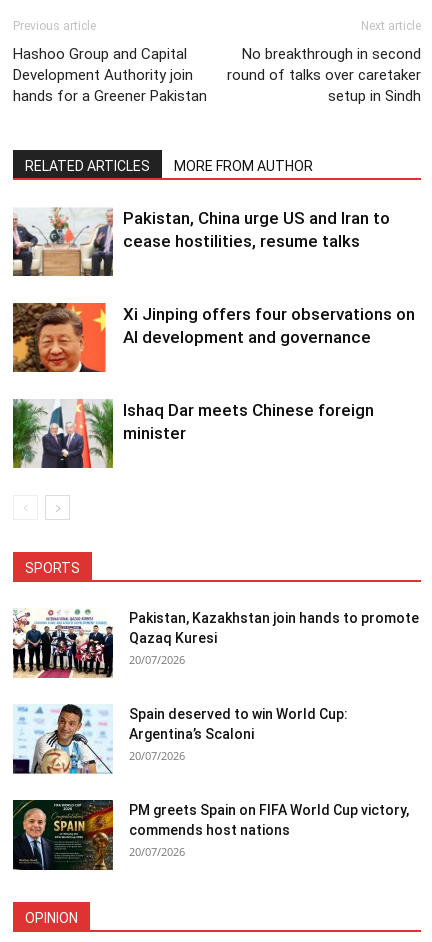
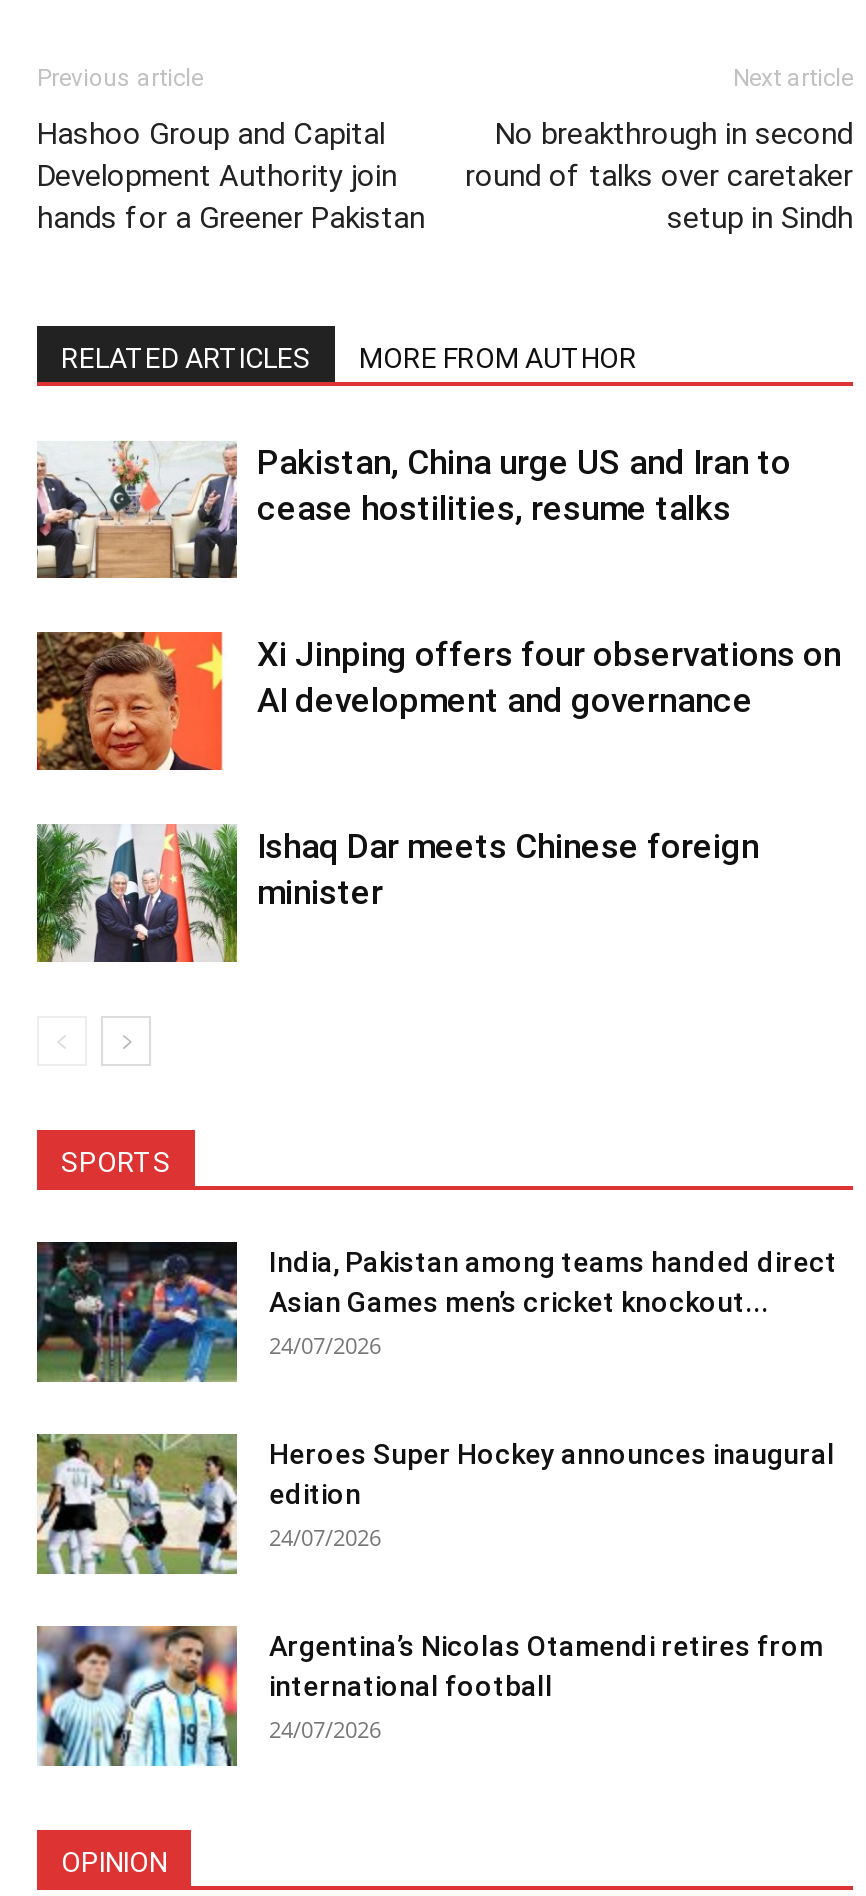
- [image]
- Pakistan, Kazakhstan join hands to promote
- Qazaq Kuresi
- 20/07/2026
+ [image]
+ India, Pakistan among teams handed direct
+ Asian Games men’s cricket knockout...
+ 24/07/2026

- [image]
- Spain deserved to win World Cup:
- Argentina’s Scaloni
- 20/07/2026
+ [image]
+ Heroes Super Hockey announces inaugural
+ edition
+ 24/07/2026

- [image]
- PM greets Spain on FIFA World Cup victory,
- commends host nations
- 20/07/2026
+ [image]
+ Argentina’s Nicolas Otamendi retires from
+ international football
+ 24/07/2026
